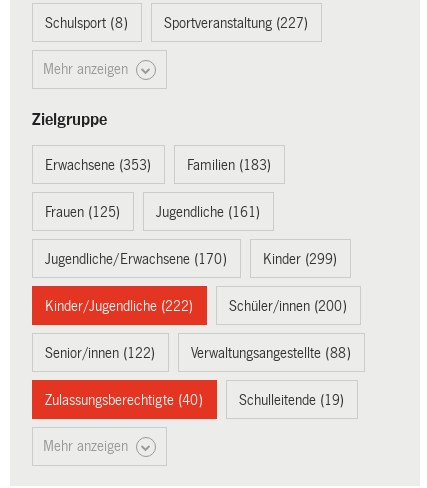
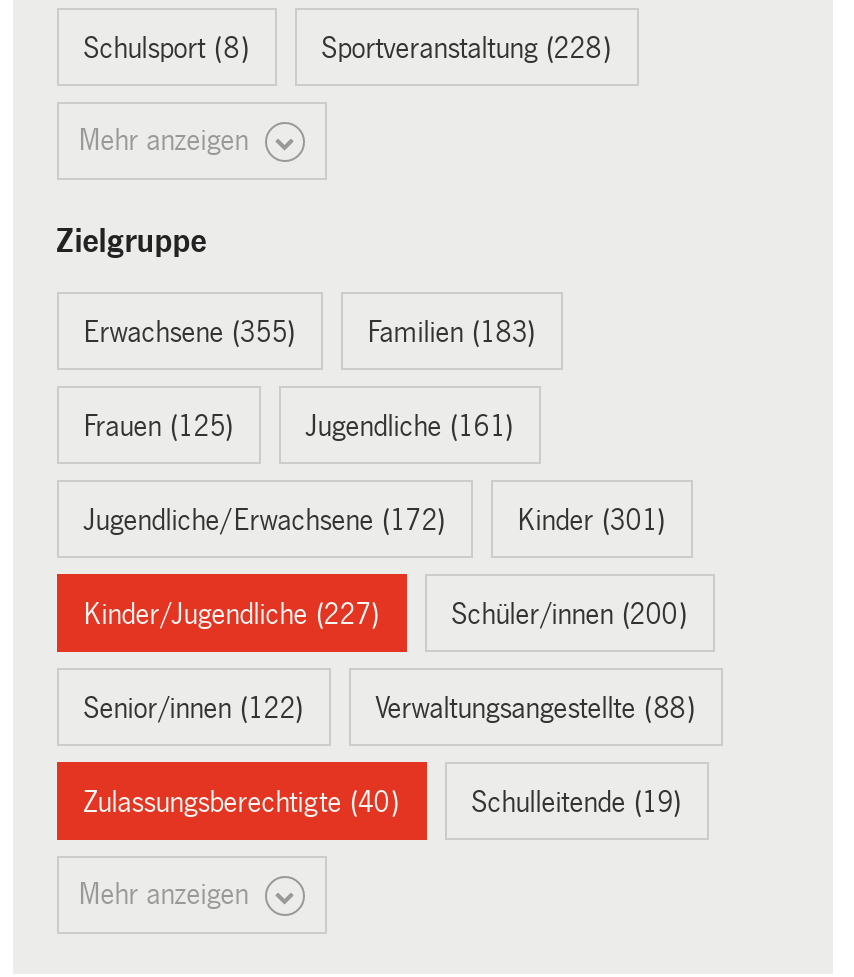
- Sportveranstaltung (227)
+ Sportveranstaltung (228)

- Erwachsene (353)
+ Erwachsene (355)

- Jugendliche/Erwachsene (170)
+ Jugendliche/Erwachsene (172)

- Kinder (299)
+ Kinder (301)

- Kinder/Jugendliche (222)
+ Kinder/Jugendliche (227)
